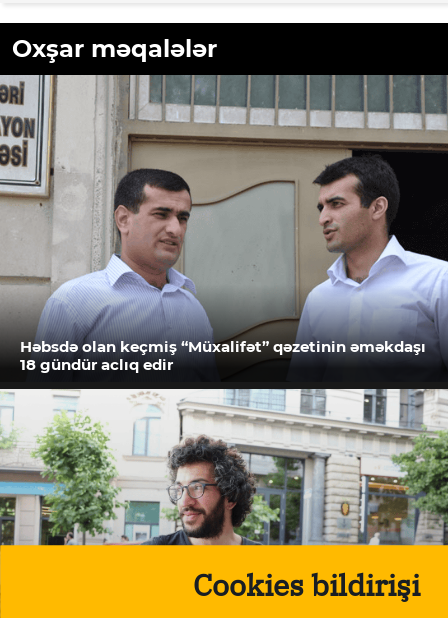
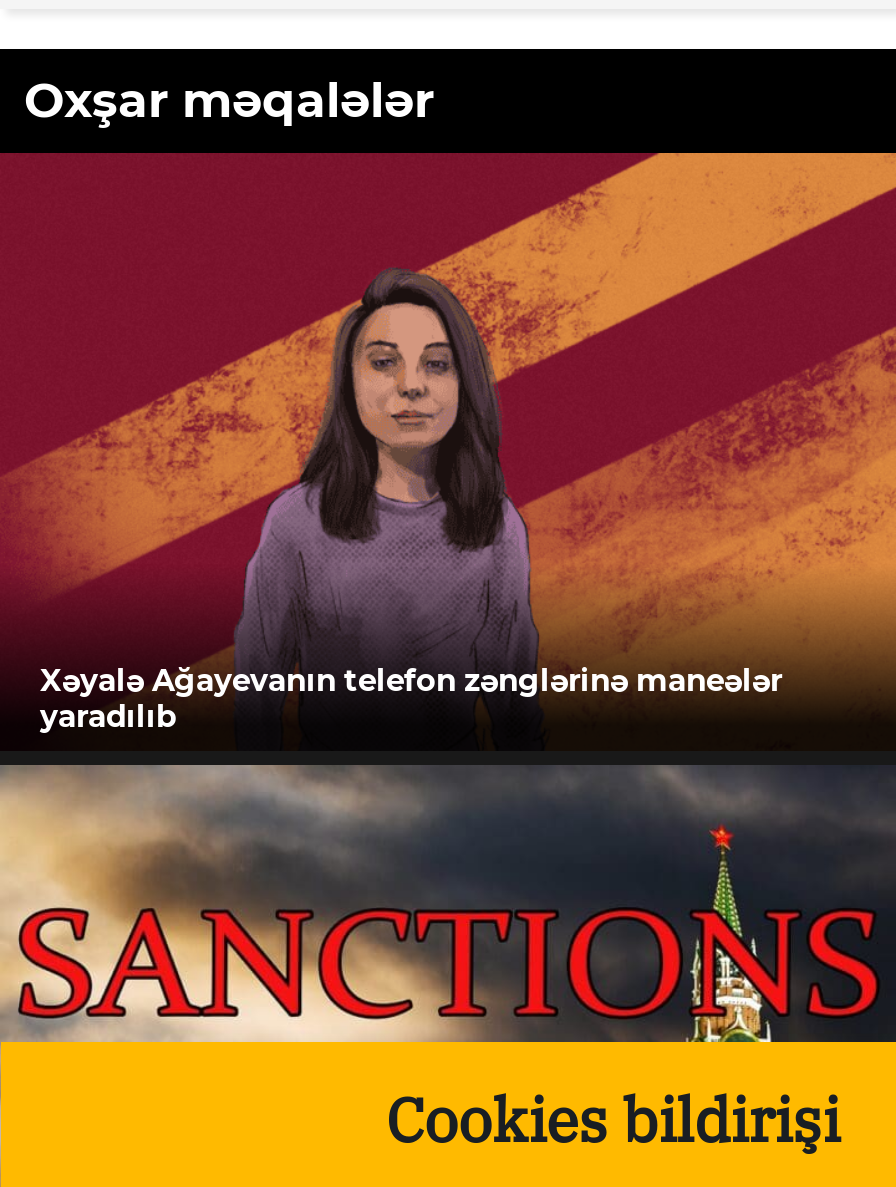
- [image]
- Həbsdə olan keçmiş “Müxalifət” qəzetinin əməkdaşı
- 18 gündür aclıq edir
+ [image]
+ Xəyalə Ağayevanın telefon zənglərinə maneələr
+ yaradılıb

- [image]
+ [image]
